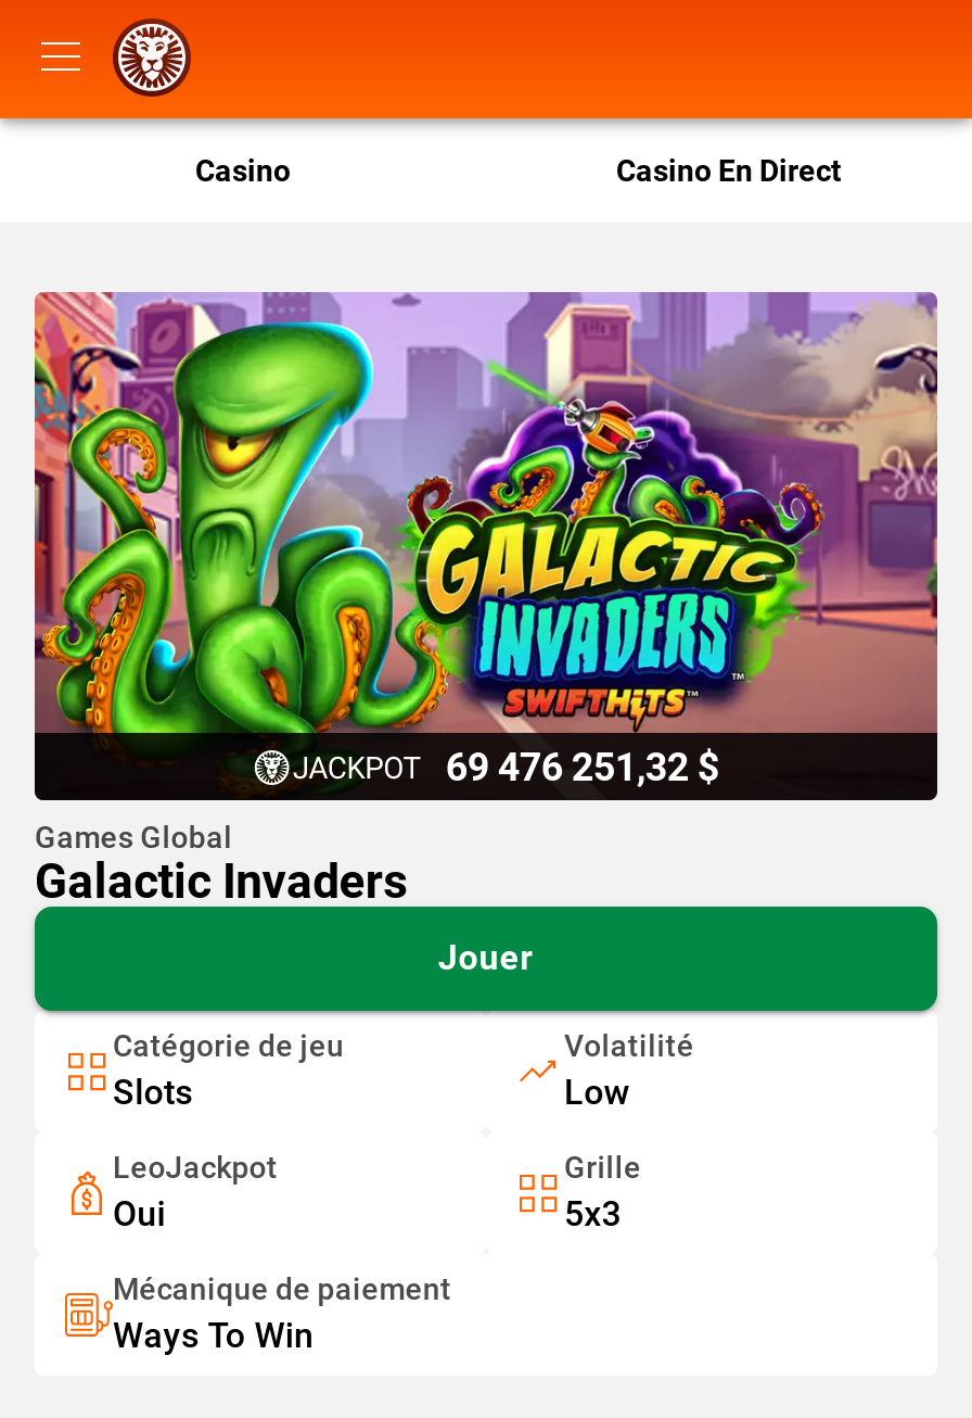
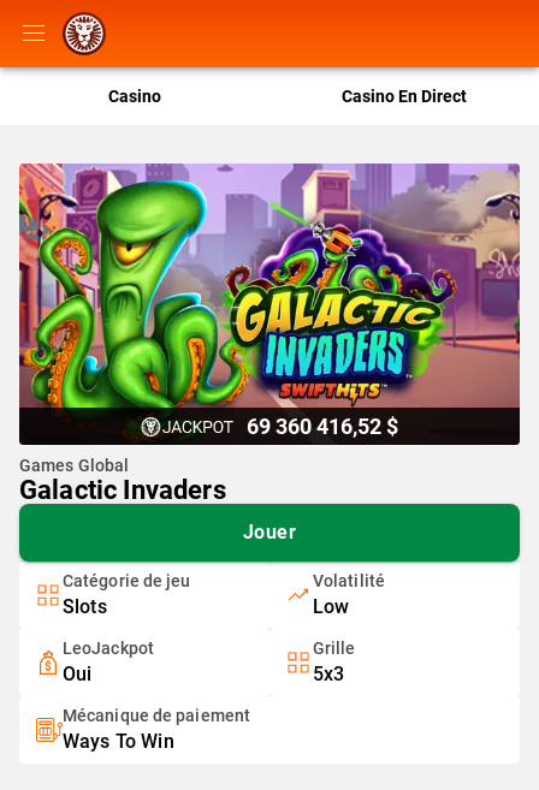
- 69 476 251,32 $
+ 69 360 416,52 $
